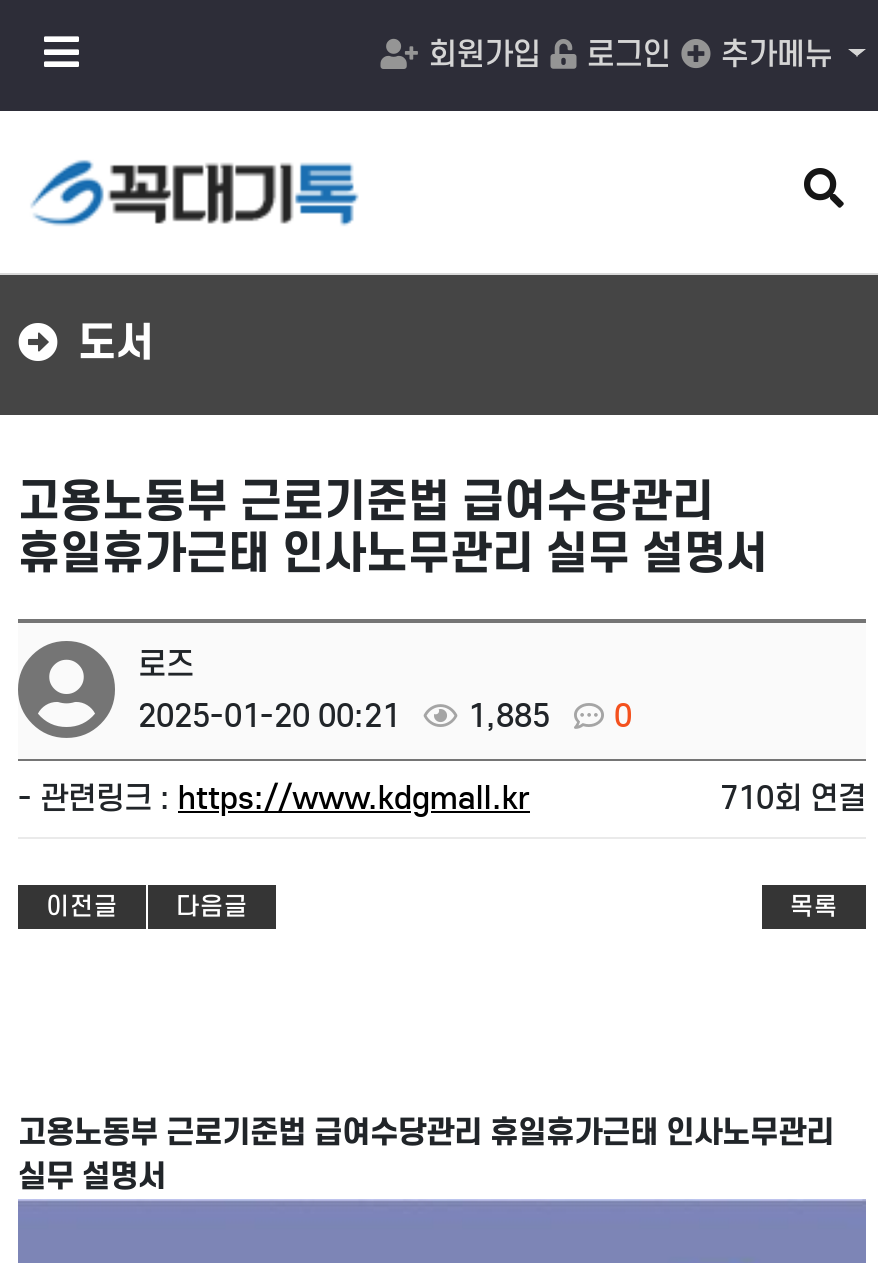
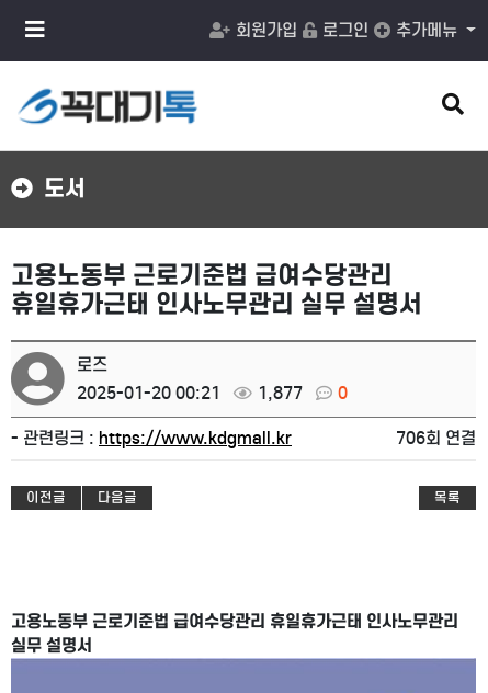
- 2025-01-20 00:21 1,885 0
+ 2025-01-20 00:21 1,877 0

- 710회 연결
+ 706회 연결
